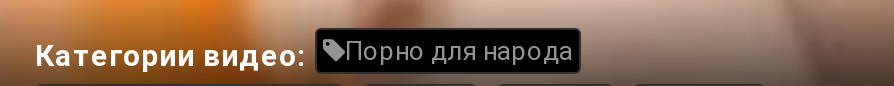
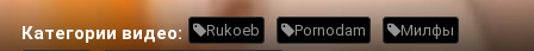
- Порно для народа
+ Rukoeb
+ Pornodam
+ Милфы
